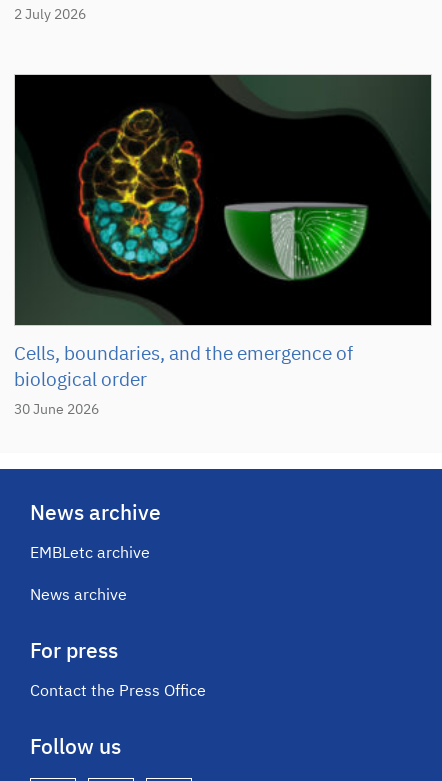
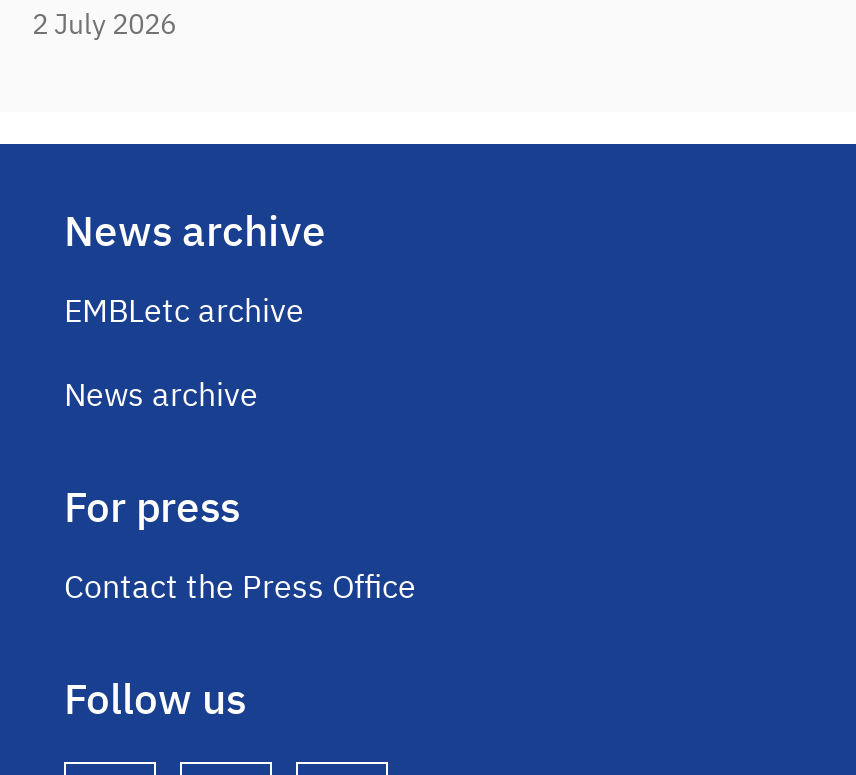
- [image]
- Cells, boundaries, and the emergence of
- biological order

- 30 June 2026
